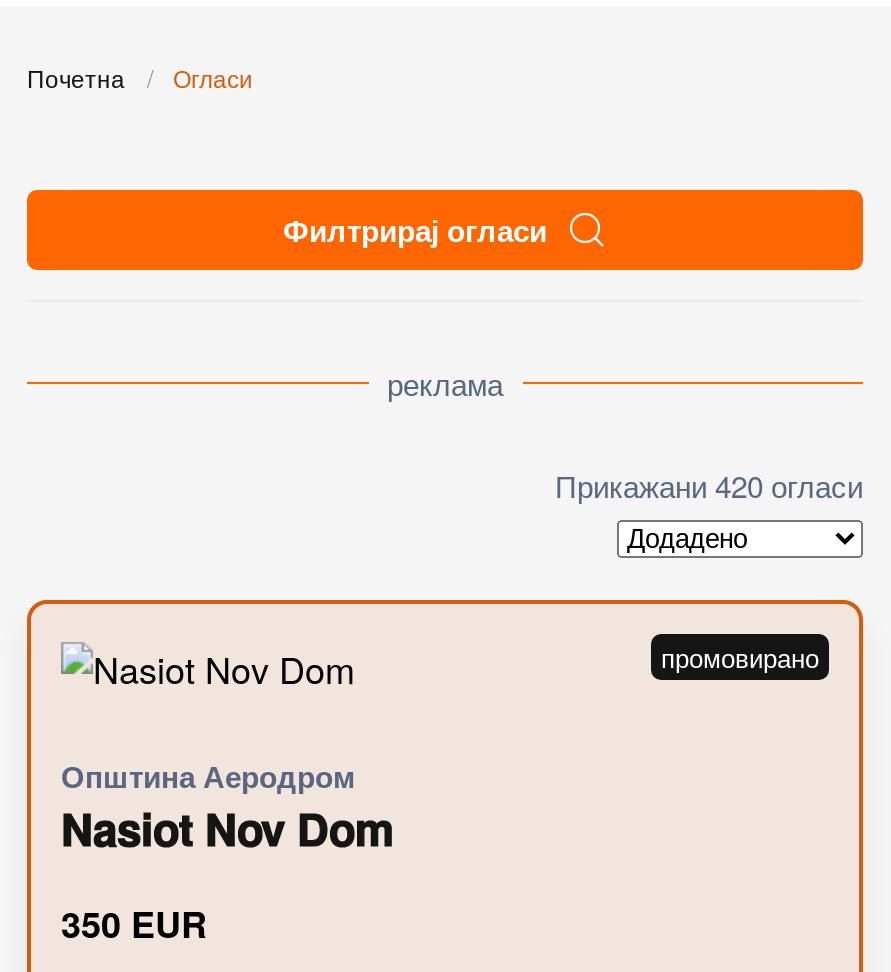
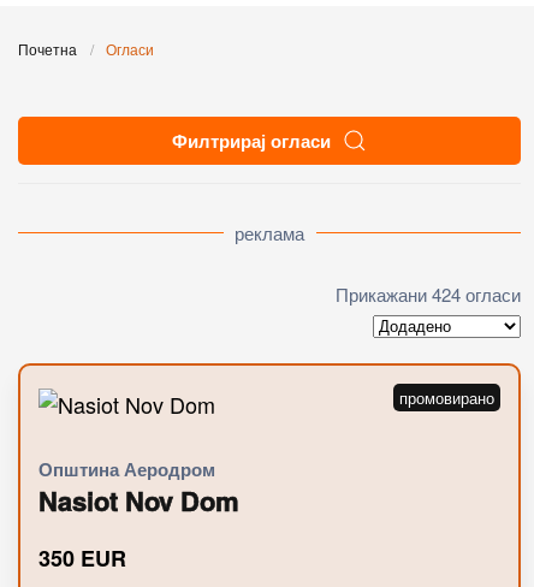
- Прикажани 420 огласи
+ Прикажани 424 огласи
